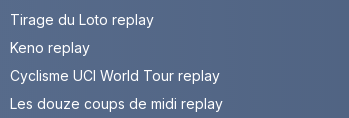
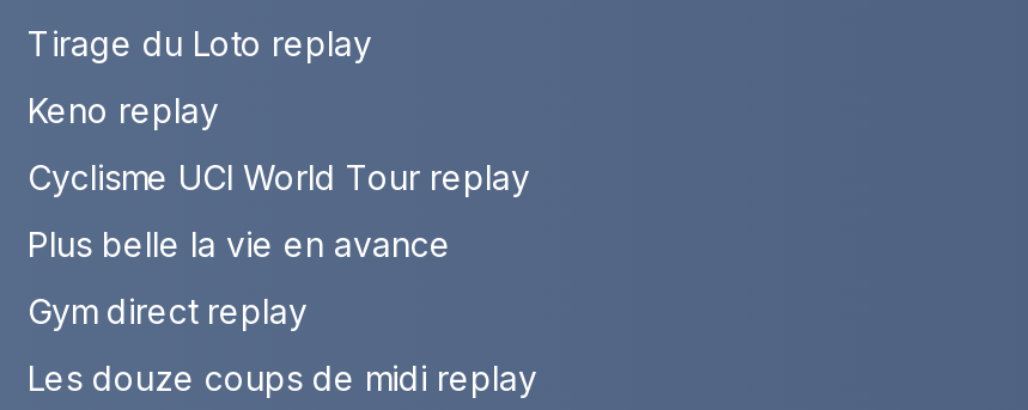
+ Plus belle la vie en avance
+ Gym direct replay
